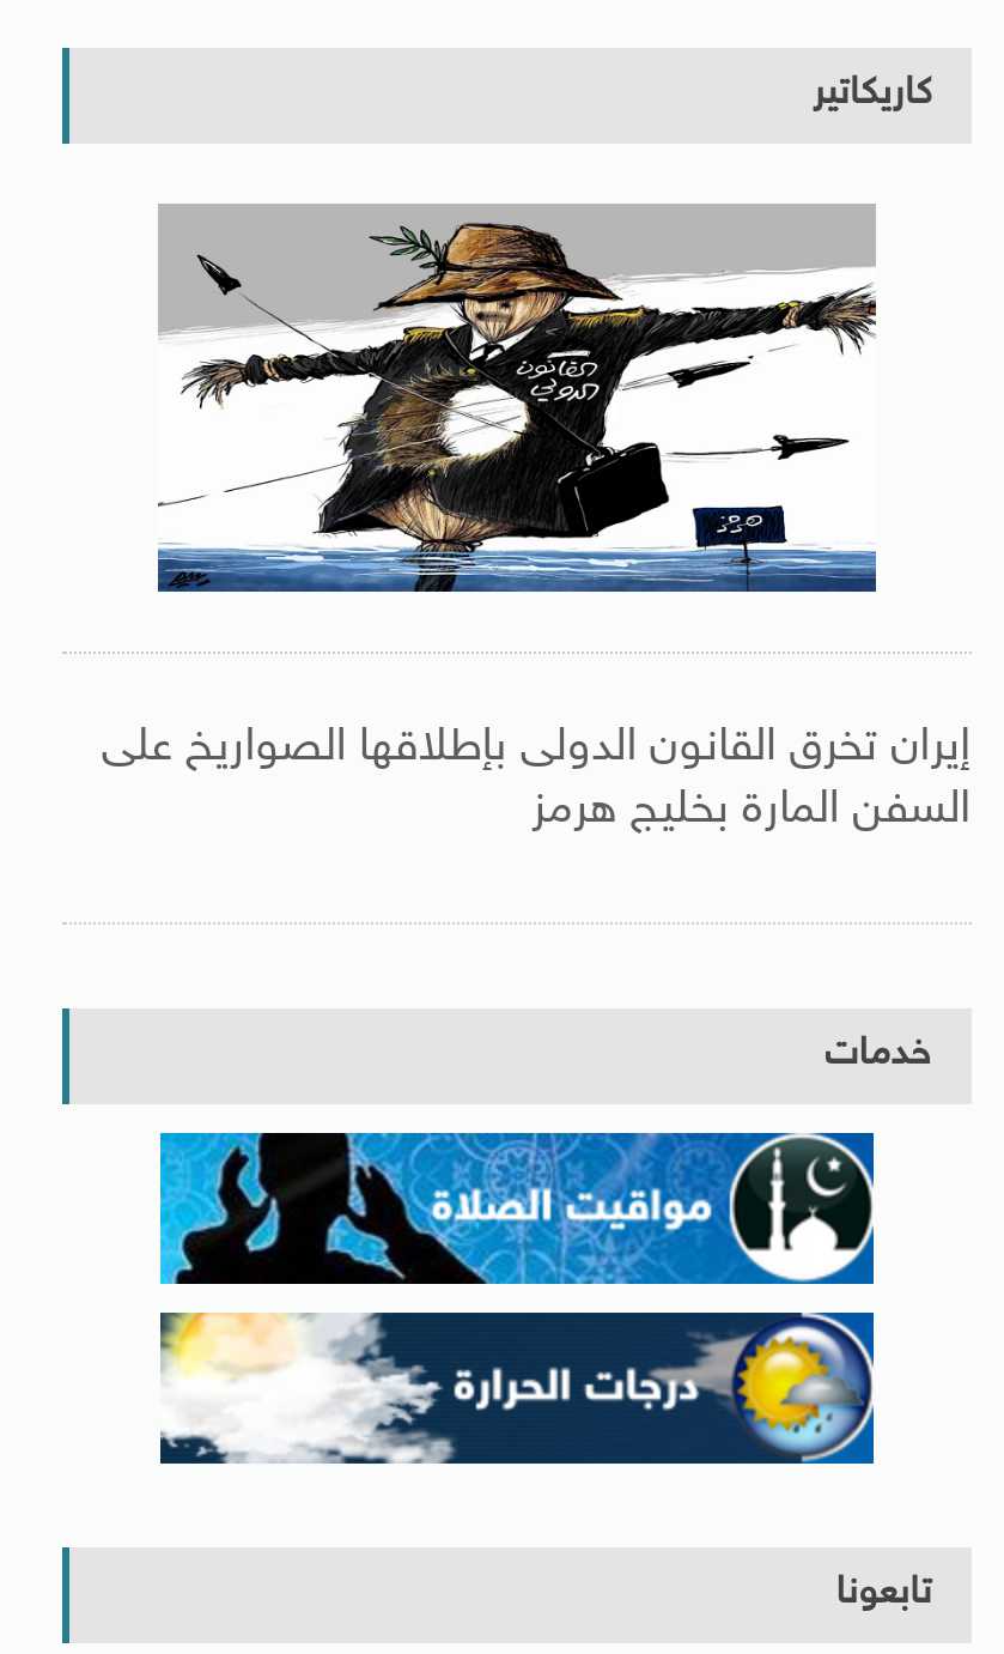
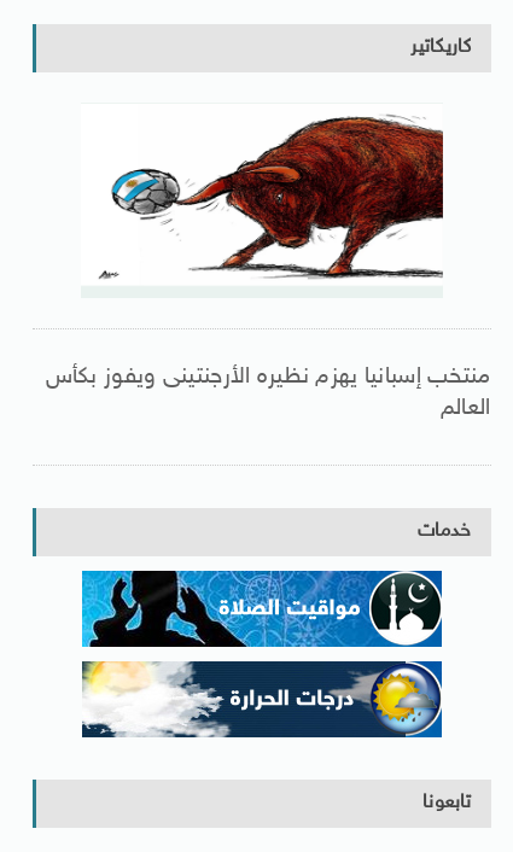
- [image]
+ [image]

- إيران تخرق القانون الدولى بإطلاقها الصواريخ على
- السفن المارة بخليج هرمز
+ منتخب إسبانيا يهزم نظيره الأرجنتينى ويفوز بكأس
+ العالم
